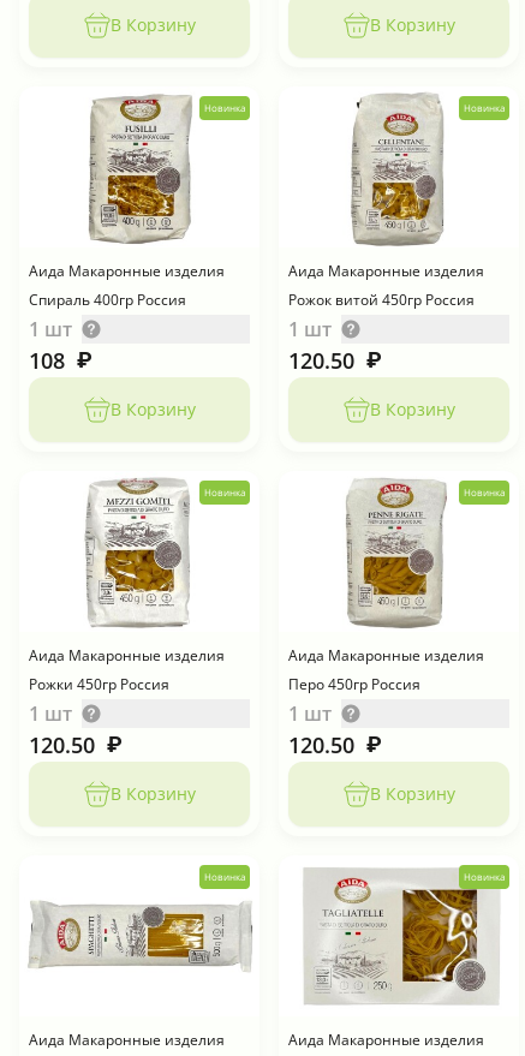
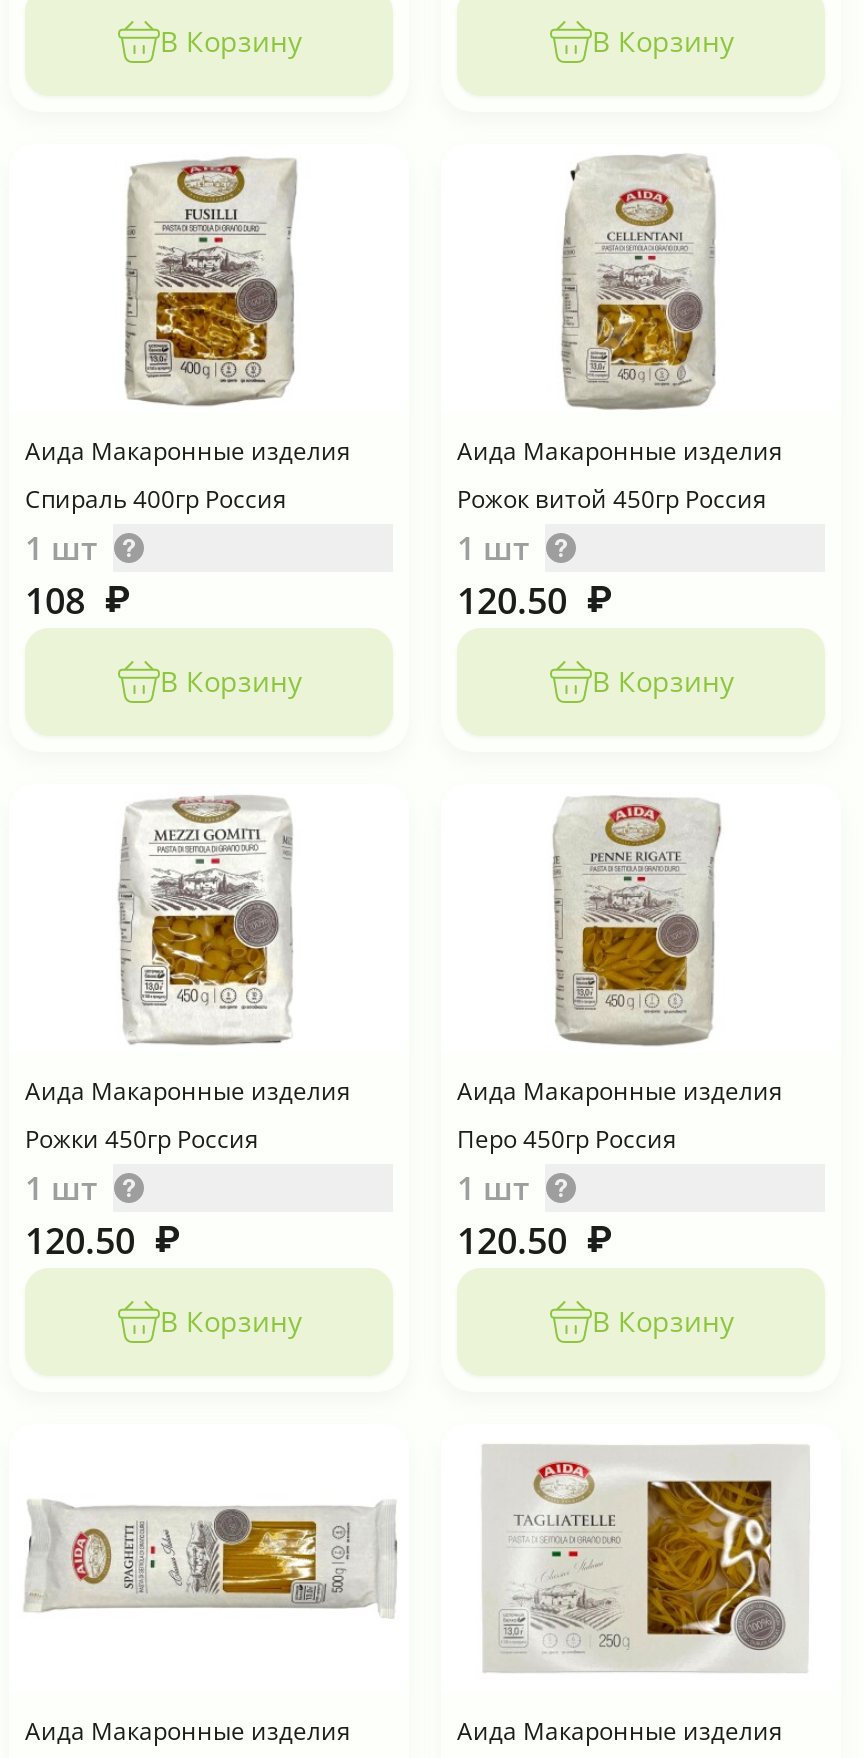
- Новинка

- Новинка

- Новинка

- Новинка

- Новинка

- Новинка
